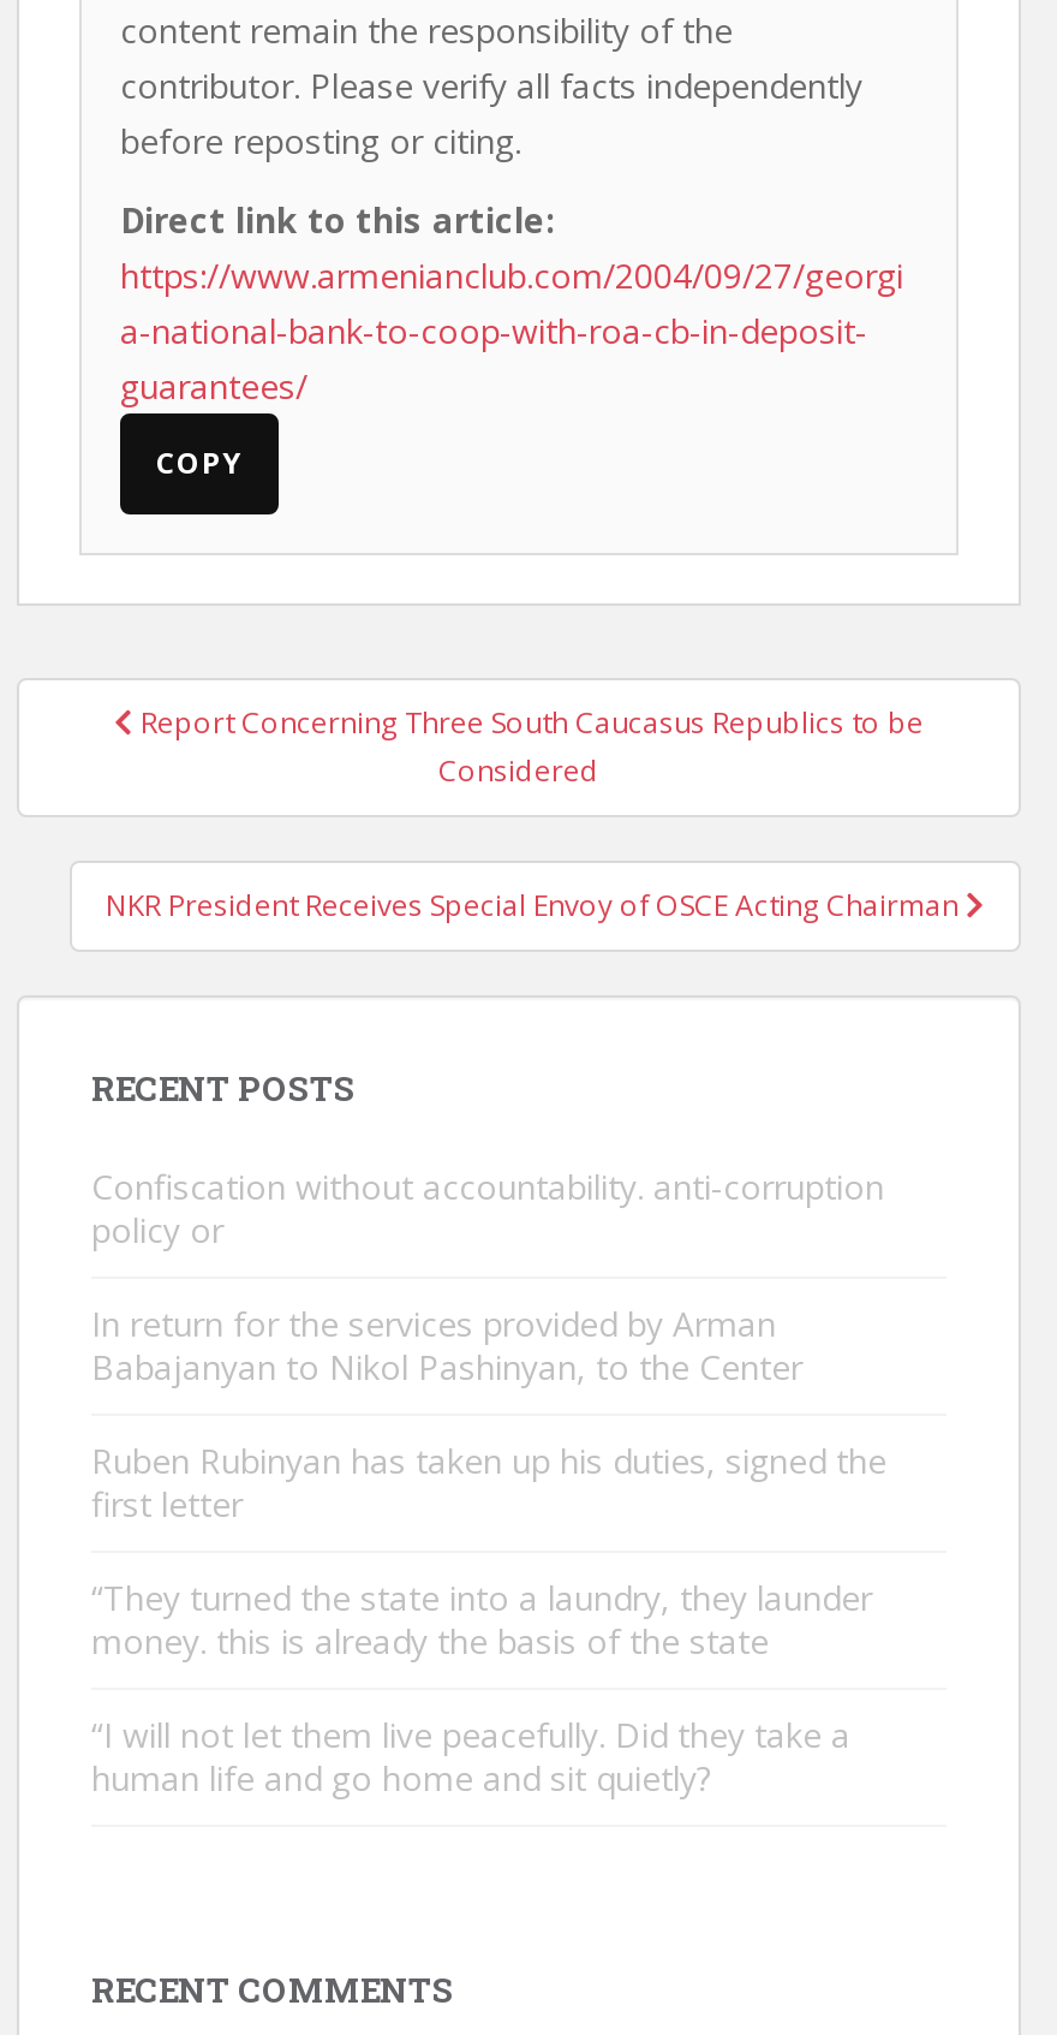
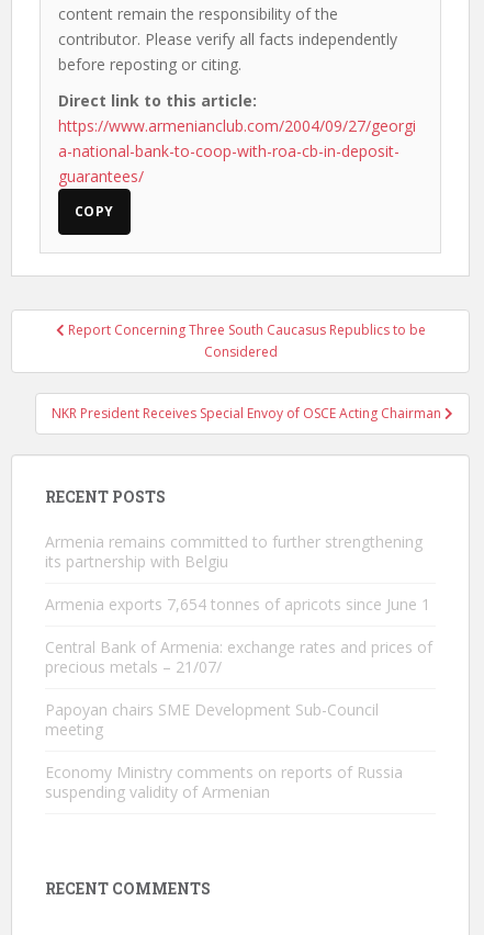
- Confiscation without accountability. anti-corruption
- policy or
+ Armenia remains committed to further strengthening
+ its partnership with Belgiu

- In return for the services provided by Arman
- Babajanyan to Nikol Pashinyan, to the Center
+ Armenia exports 7,654 tonnes of apricots since June 1

- Ruben Rubinyan has taken up his duties, signed the
- first letter
+ Central Bank of Armenia: exchange rates and prices of
+ precious metals – 21/07/

- “They turned the state into a laundry, they launder
- money. this is already the basis of the state
+ Papoyan chairs SME Development Sub-Council
+ meeting

- “I will not let them live peacefully. Did they take a
- human life and go home and sit quietly?
+ Economy Ministry comments on reports of Russia
+ suspending validity of Armenian
